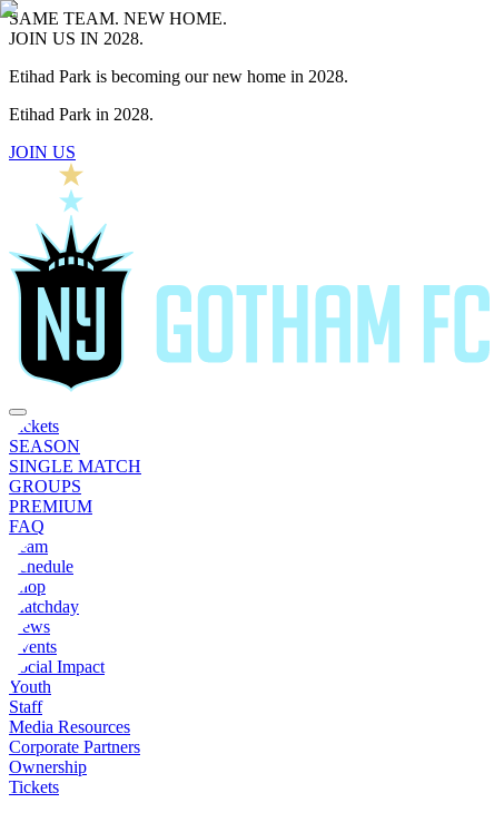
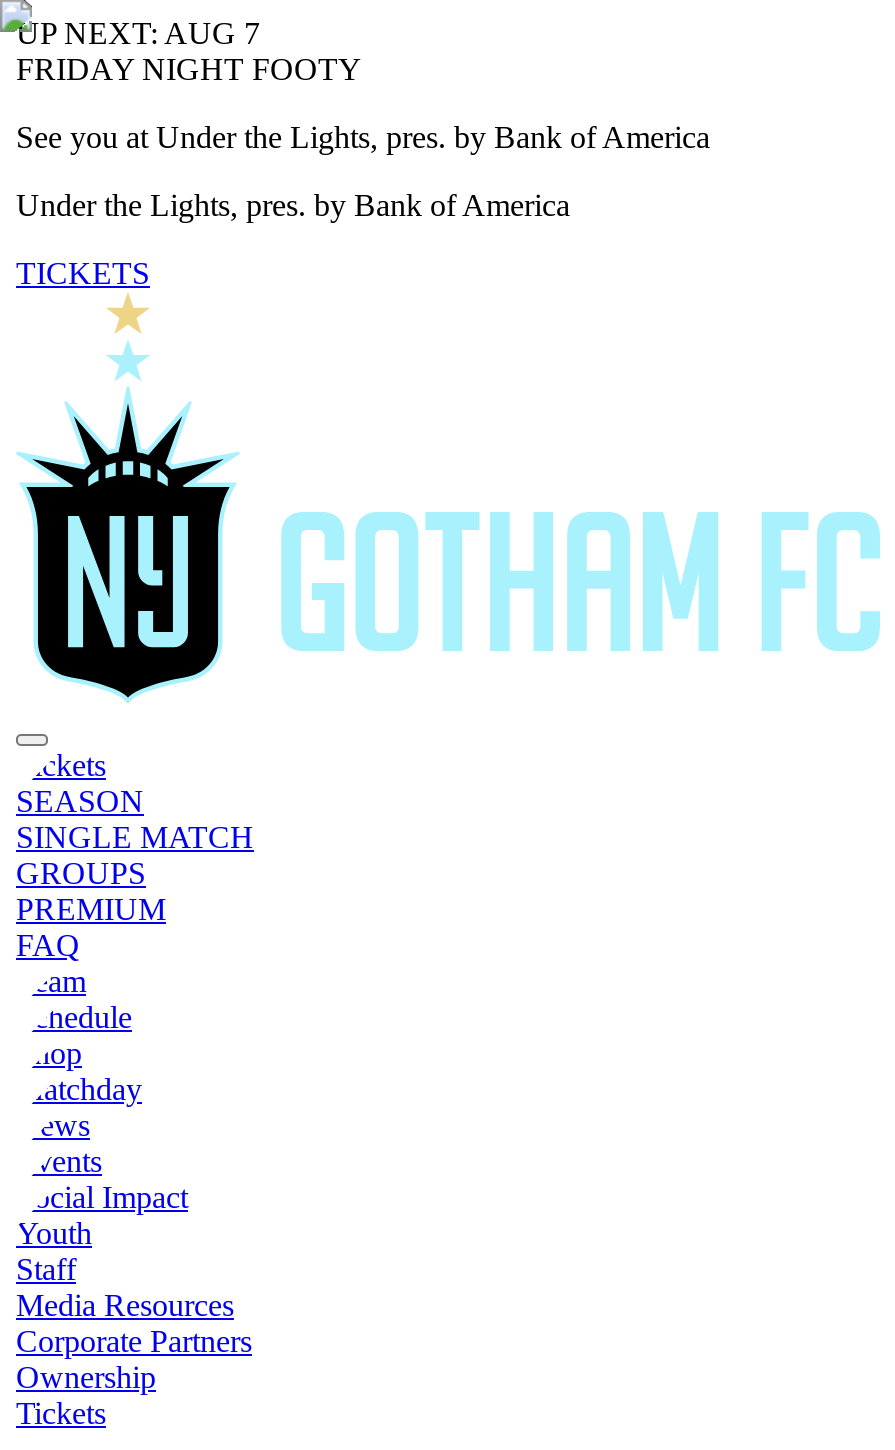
- SAME TEAM. NEW HOME.
- JOIN US IN 2028.
+ UP NEXT: AUG 7
+ FRIDAY NIGHT FOOTY

- Etihad Park is becoming our new home in 2028.
+ See you at Under the Lights, pres. by Bank of America

- Etihad Park in 2028.
+ Under the Lights, pres. by Bank of America

- JOIN US
+ TICKETS
